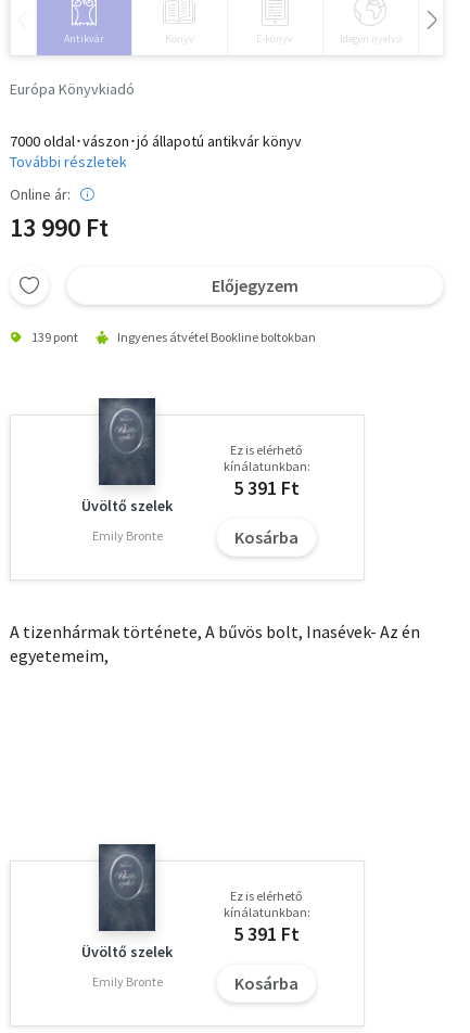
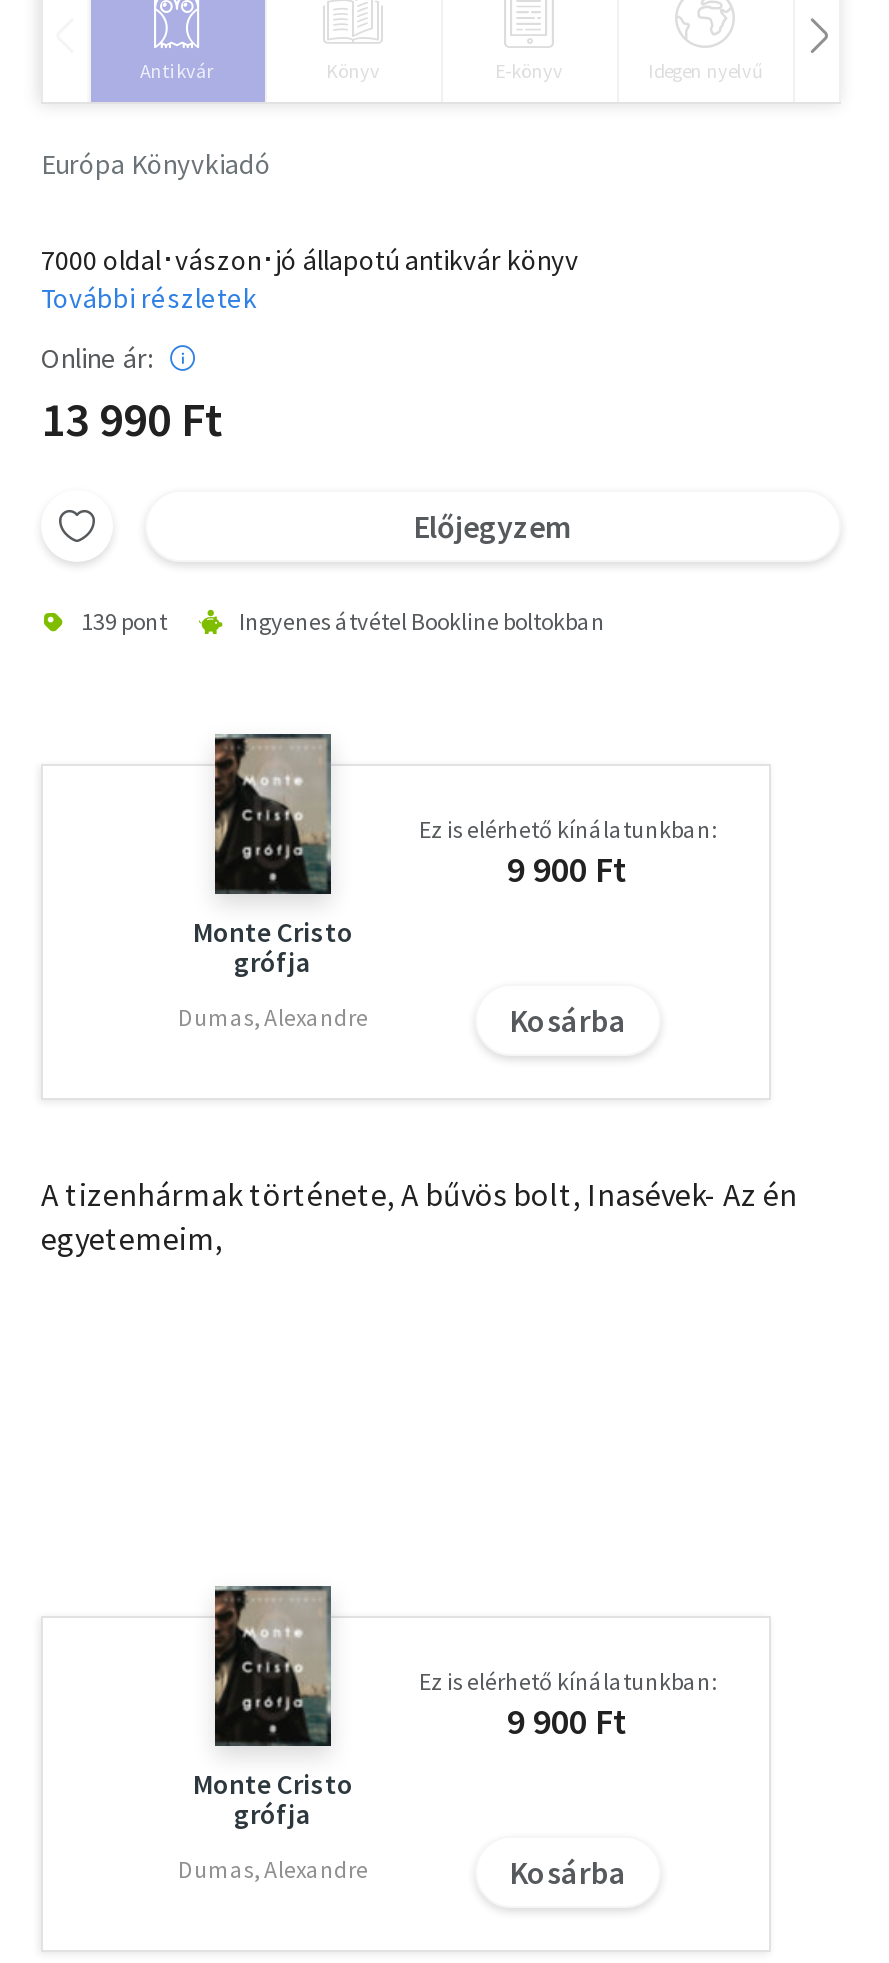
- [image]
- Üvöltő szelek
+ [image]
+ Monte Cristo
+ grófja

- Ez is elérhető
- kínálatunkban:
- 5 391 Ft
+ Ez is elérhető kínálatunkban:
+ 9 900 Ft

- Emily Bronte
+ Dumas, Alexandre

- [image]
- Üvöltő szelek
+ [image]
+ Monte Cristo
+ grófja

- Ez is elérhető
- kínálatunkban:
- 5 391 Ft
+ Ez is elérhető kínálatunkban:
+ 9 900 Ft

- Emily Bronte
+ Dumas, Alexandre
